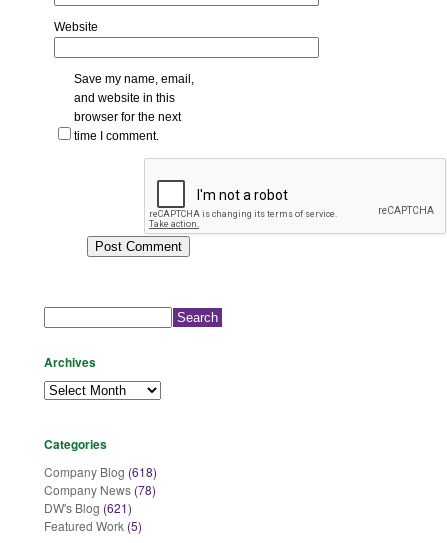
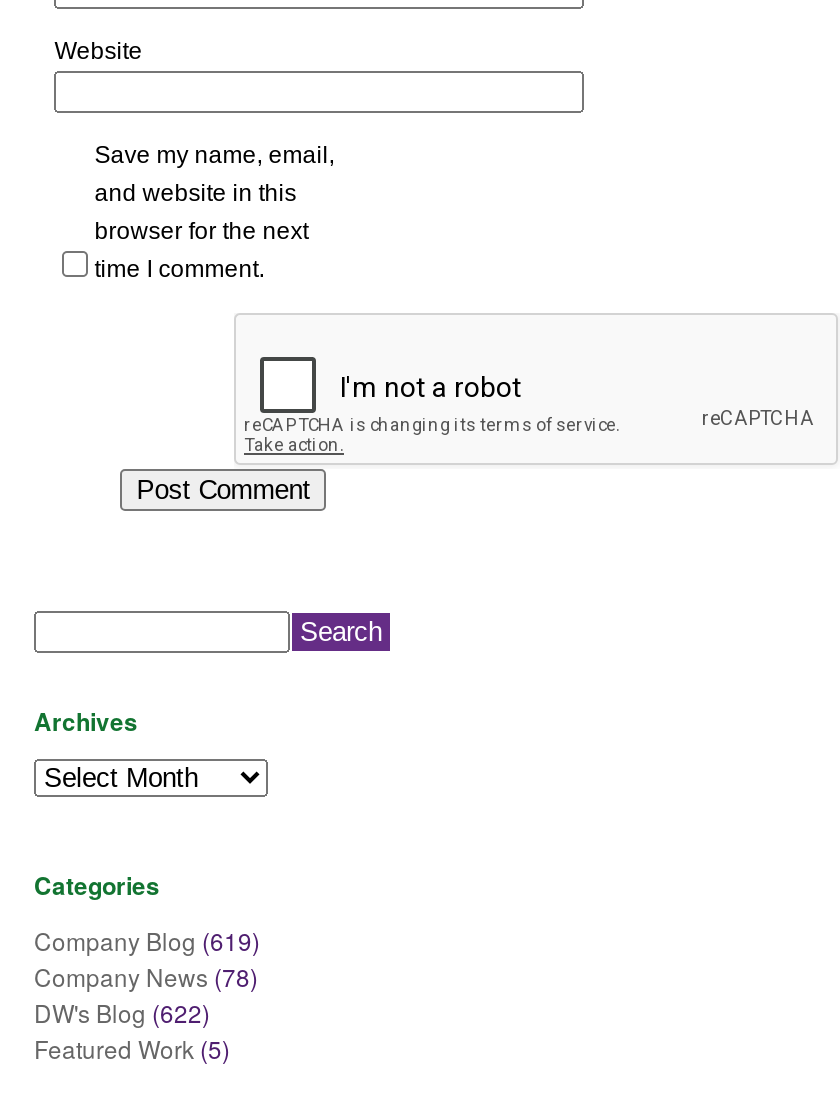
- Company Blog (618)
+ Company Blog (619)

- DW's Blog (621)
+ DW's Blog (622)
